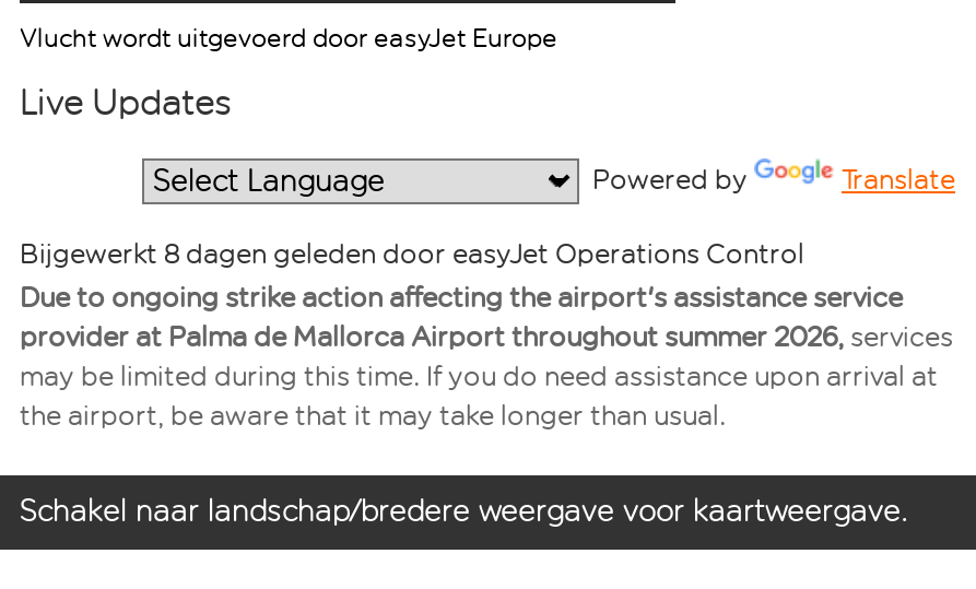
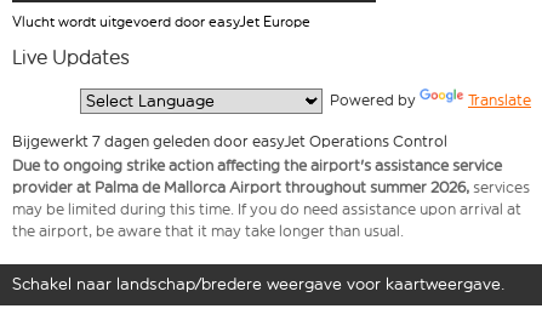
- Bijgewerkt 8 dagen geleden door easyJet Operations Control
+ Bijgewerkt 7 dagen geleden door easyJet Operations Control
